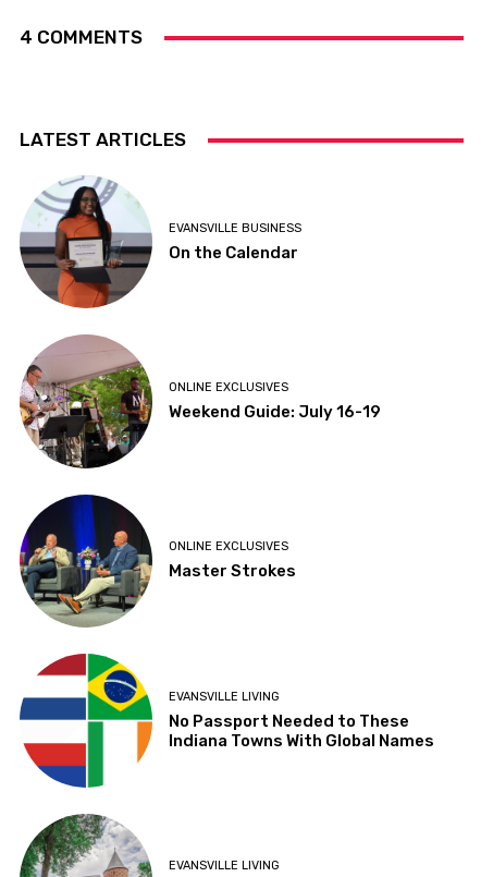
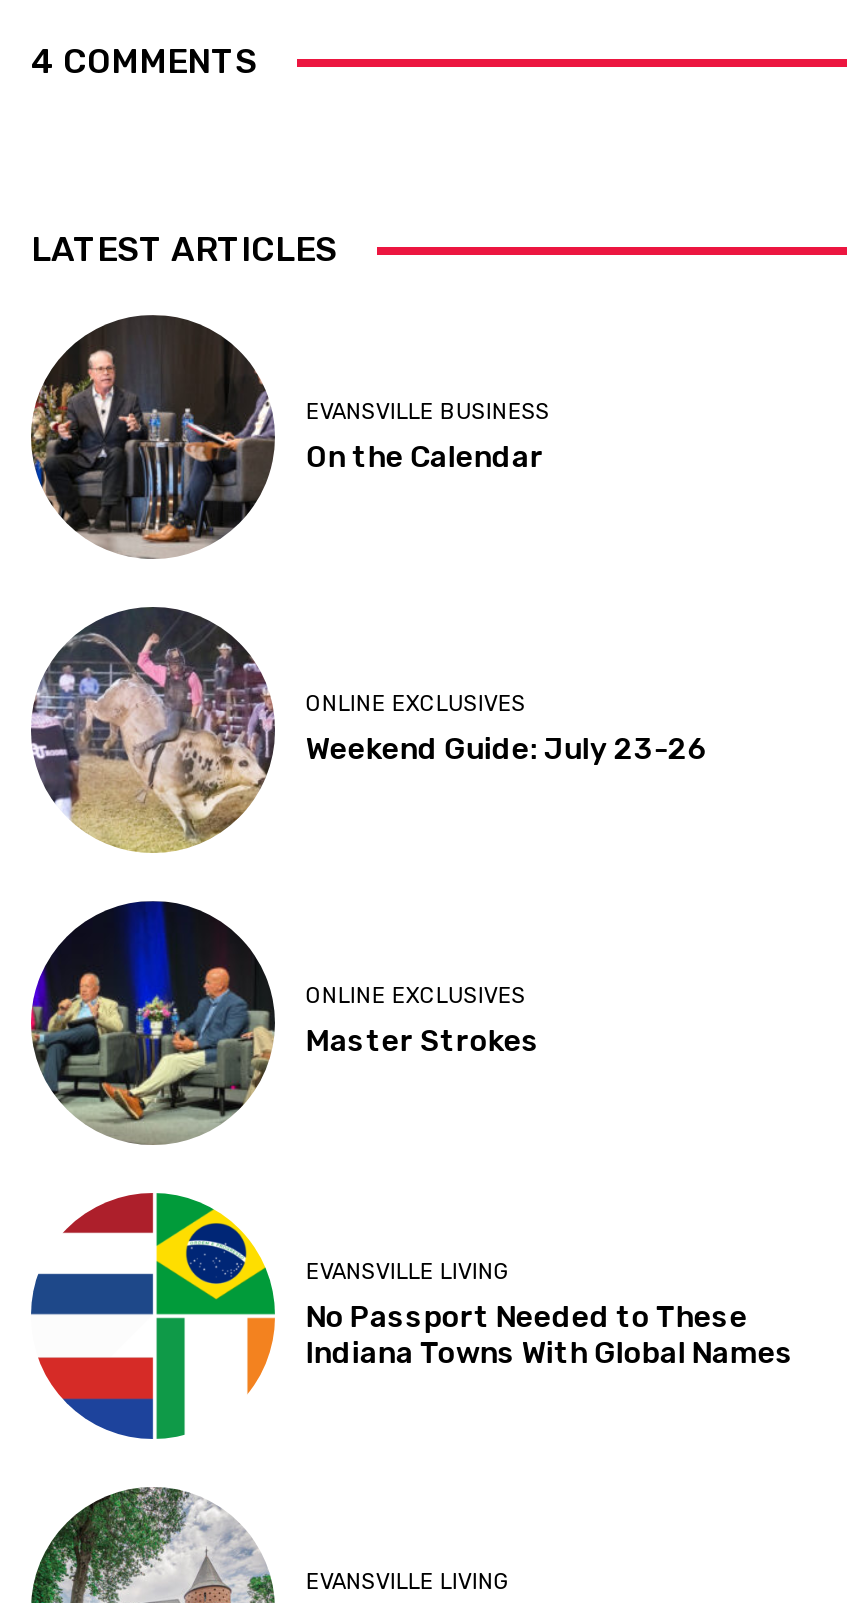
- [image]
+ [image]

- [image]
- Weekend Guide: July 16-19
+ [image]
+ Weekend Guide: July 23-26
